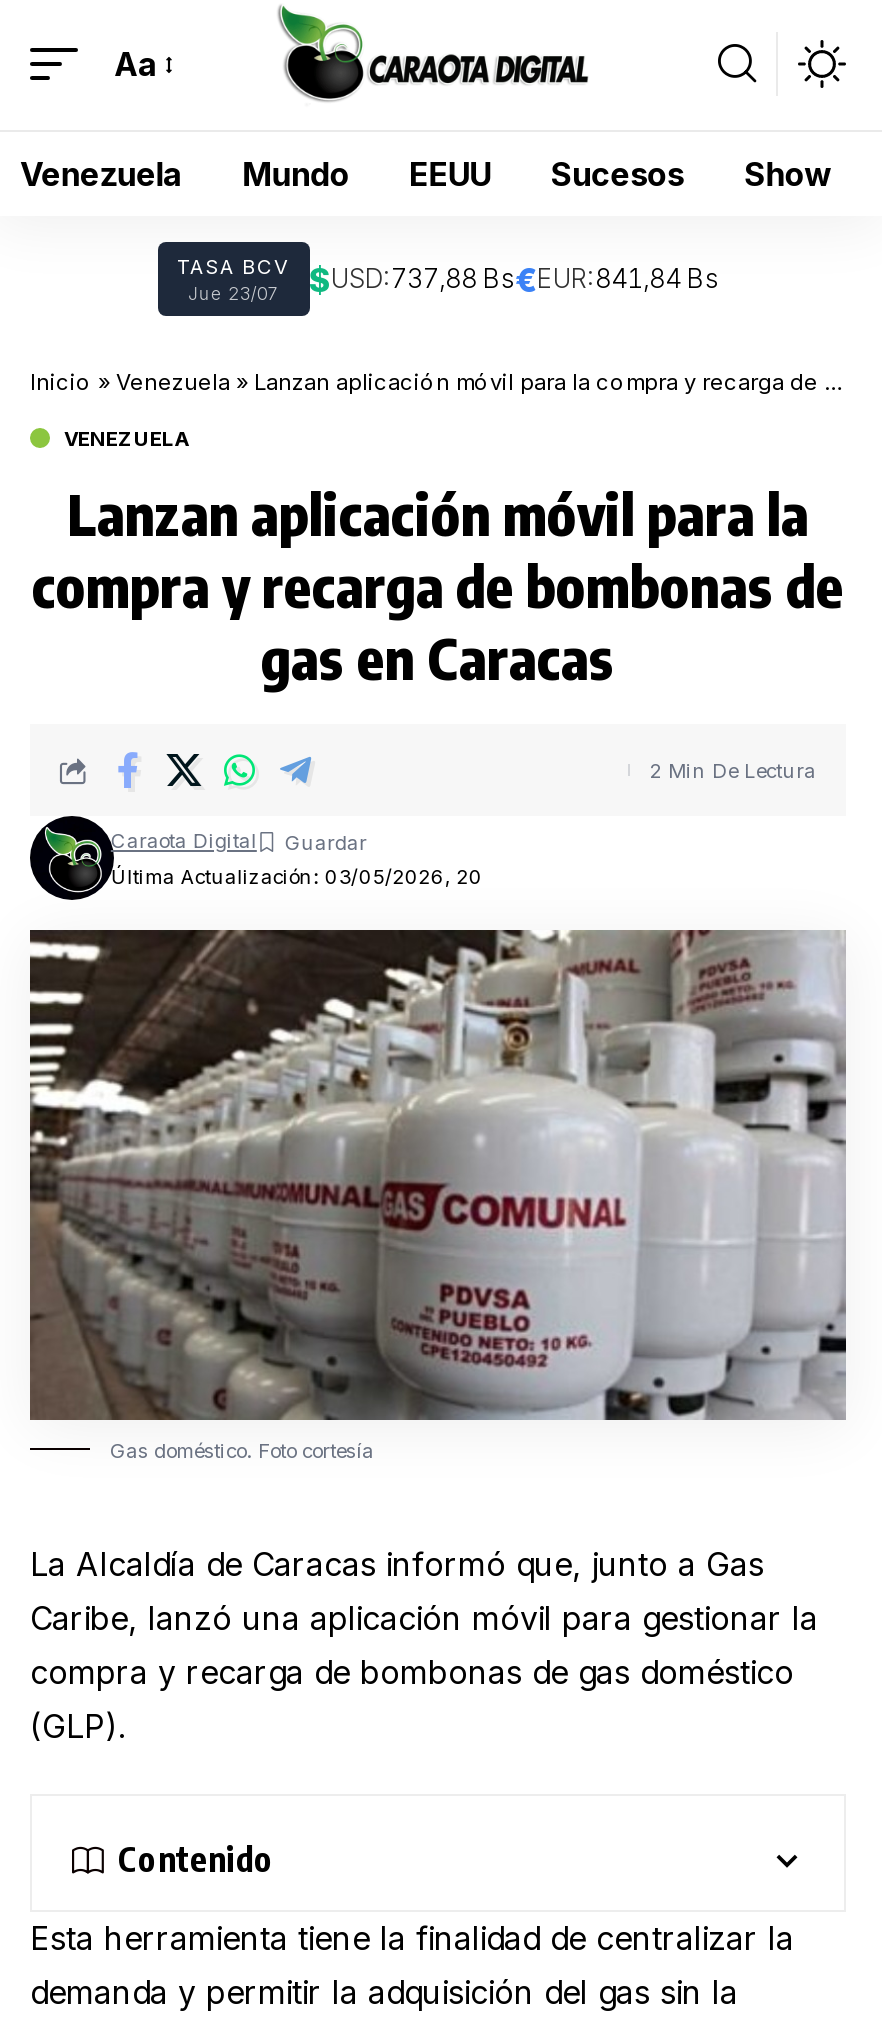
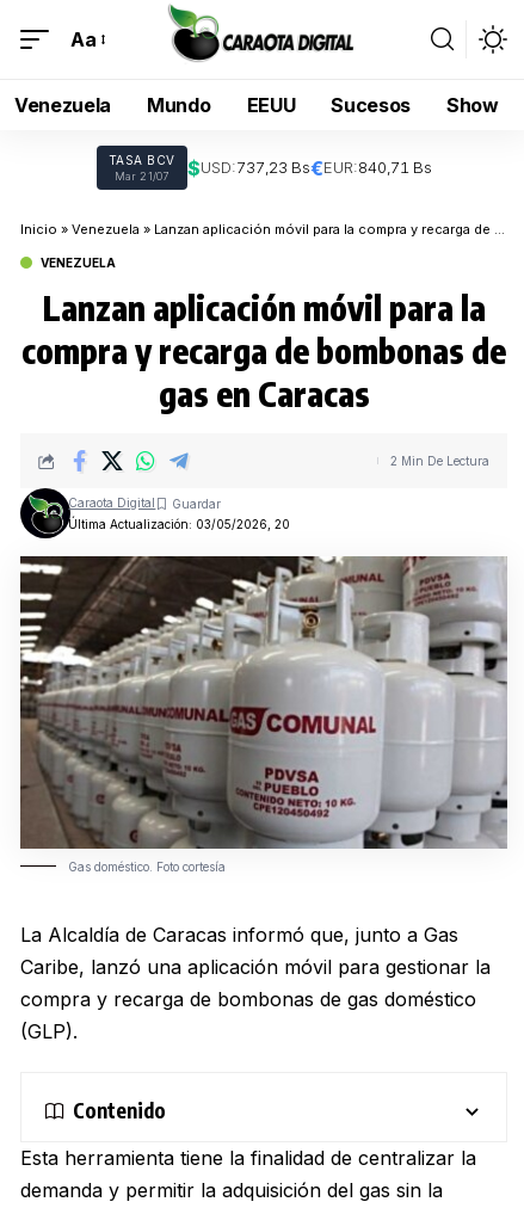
- Jue 23/07
- $USD:737,88 Bs€EUR:841,84 Bs
+ Mar 21/07
+ $USD:737,23 Bs€EUR:840,71 Bs
